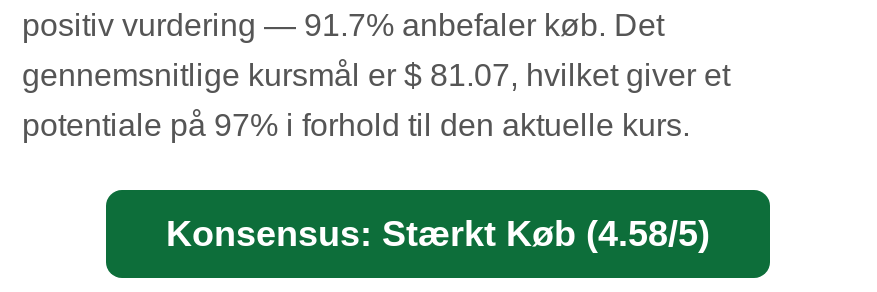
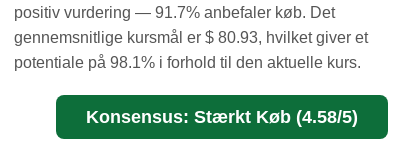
- gennemsnitlige kursmål er $ 81.07, hvilket giver et
+ gennemsnitlige kursmål er $ 80.93, hvilket giver et

- potentiale på 97% i forhold til den aktuelle kurs.
+ potentiale på 98.1% i forhold til den aktuelle kurs.
